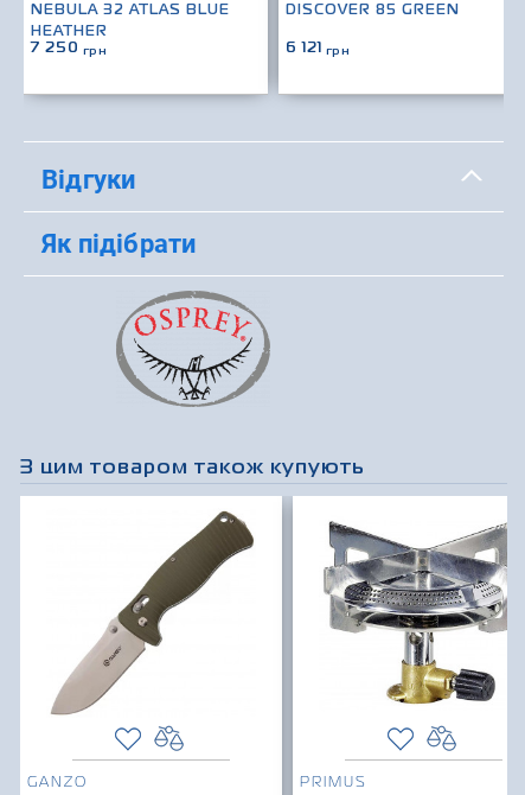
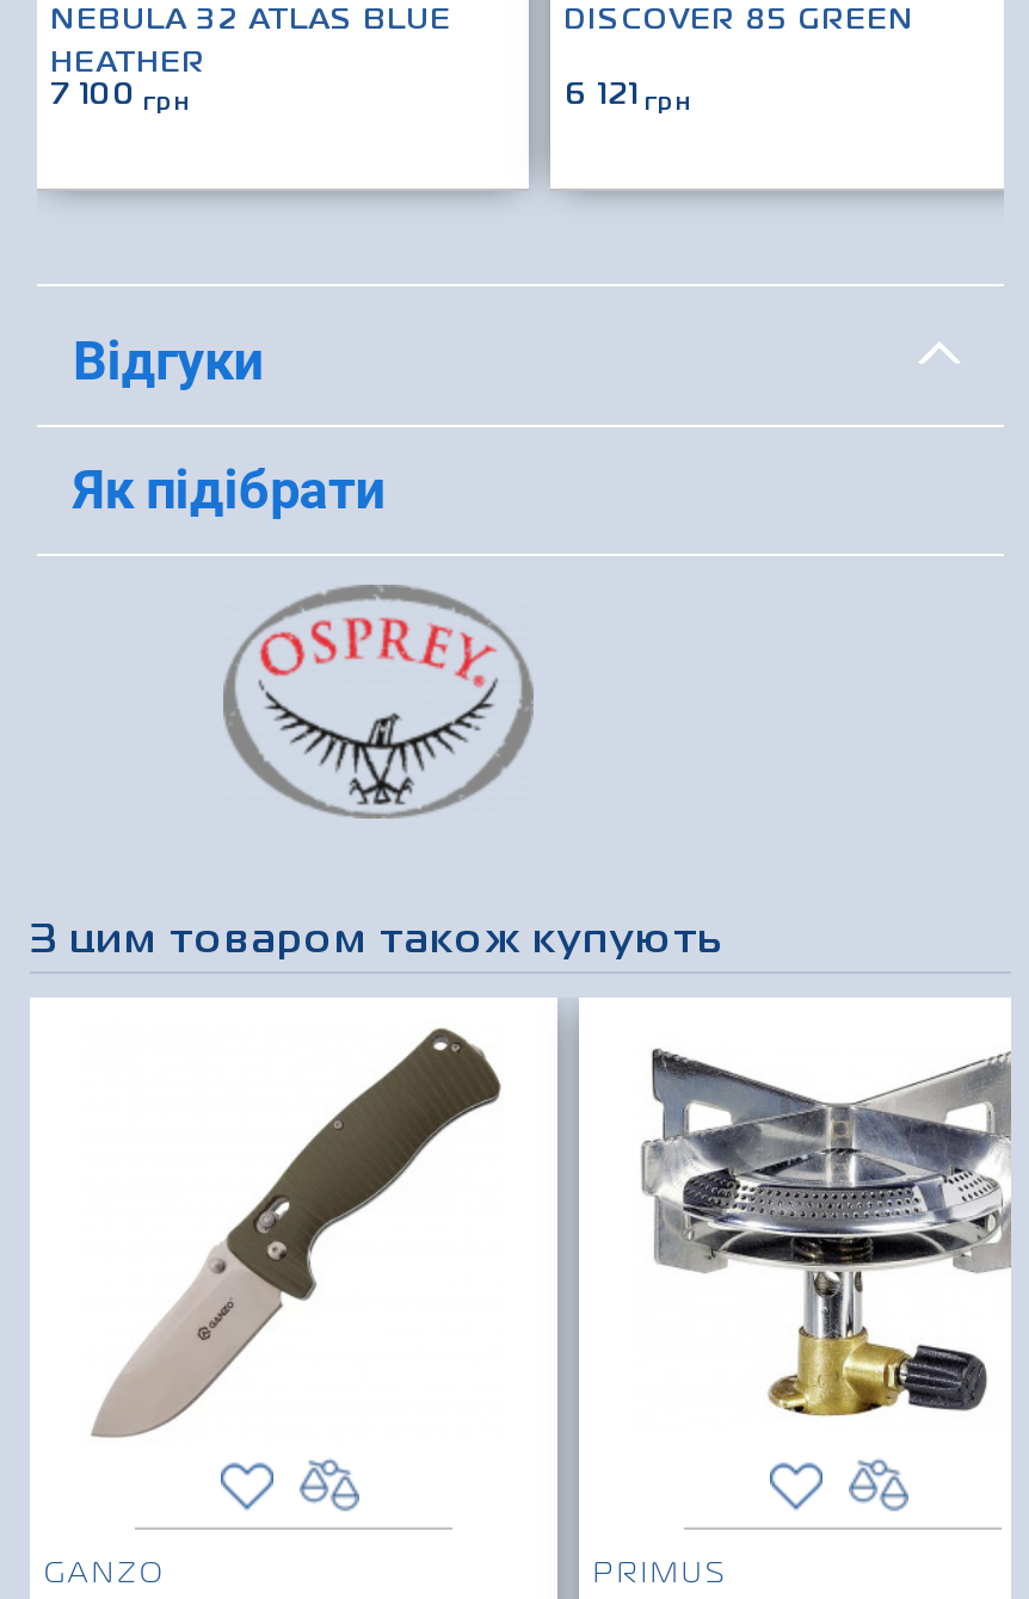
- 7 250 грн
+ 7 100 грн
